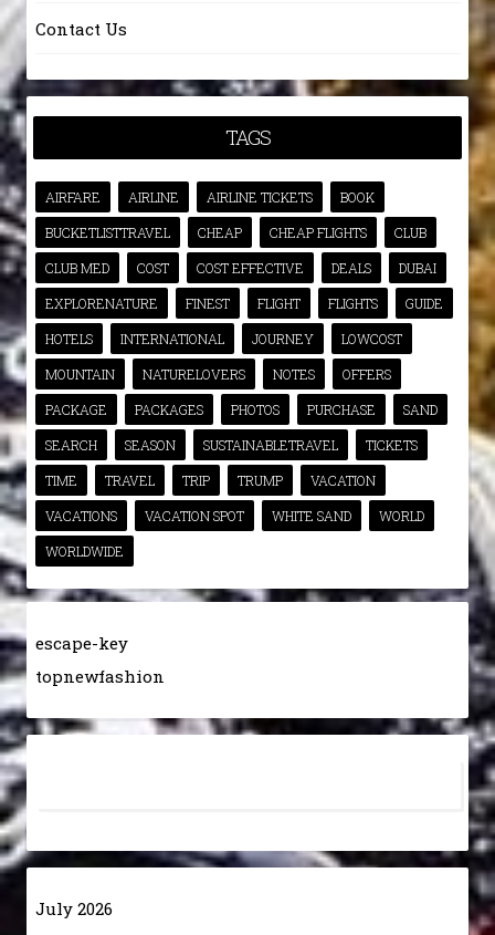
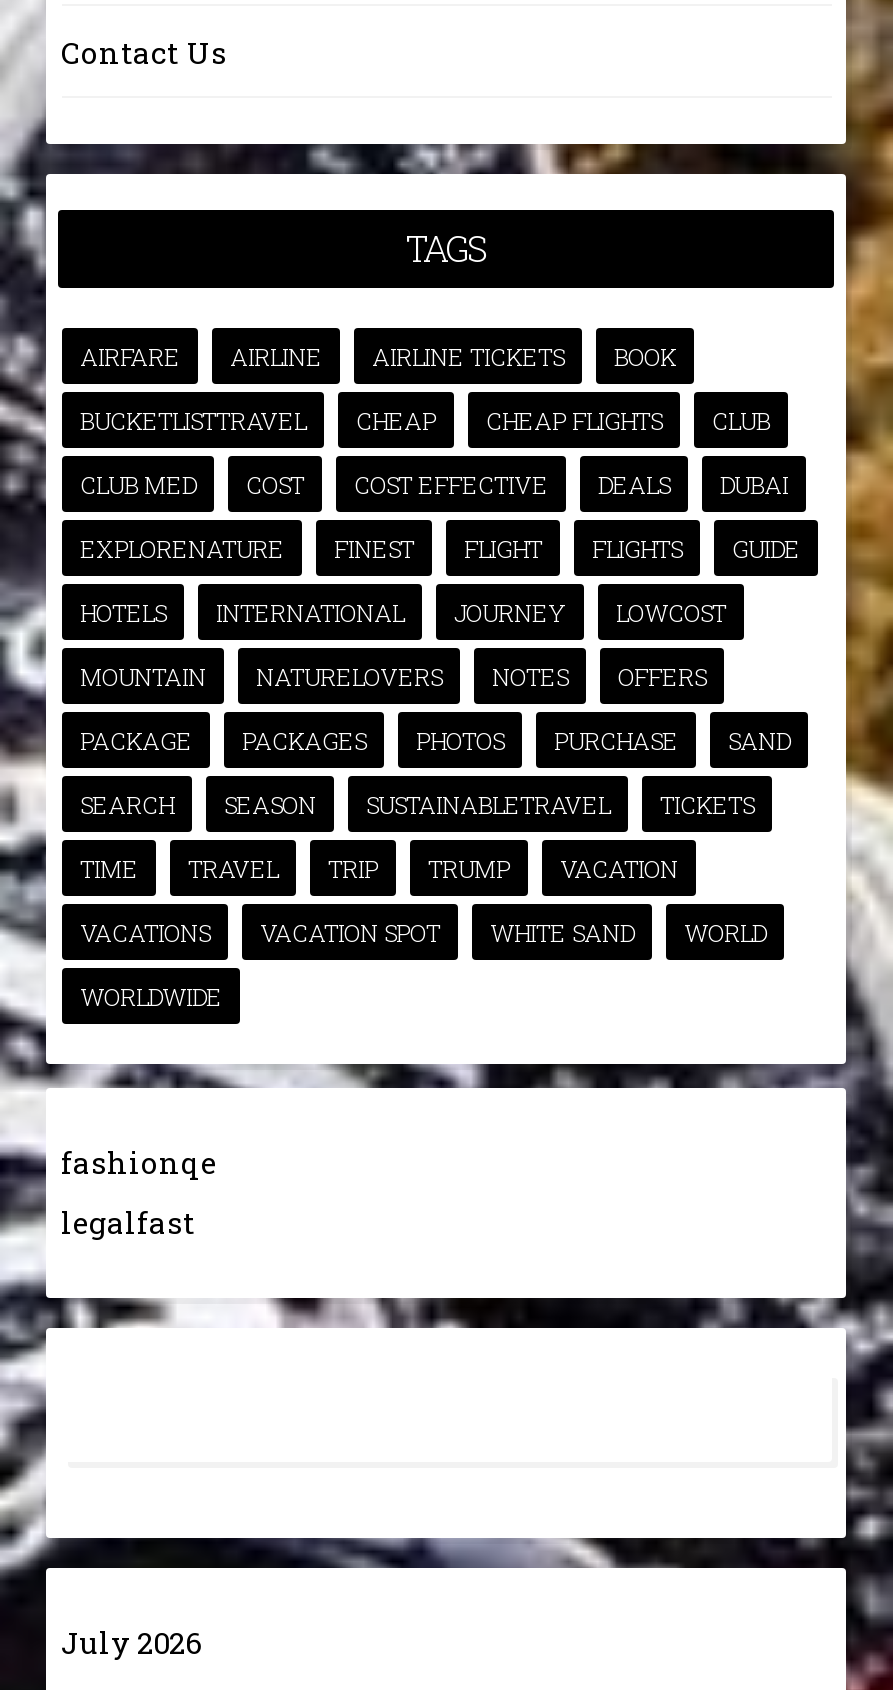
- escape-key
+ fashionqe

- topnewfashion
+ legalfast
